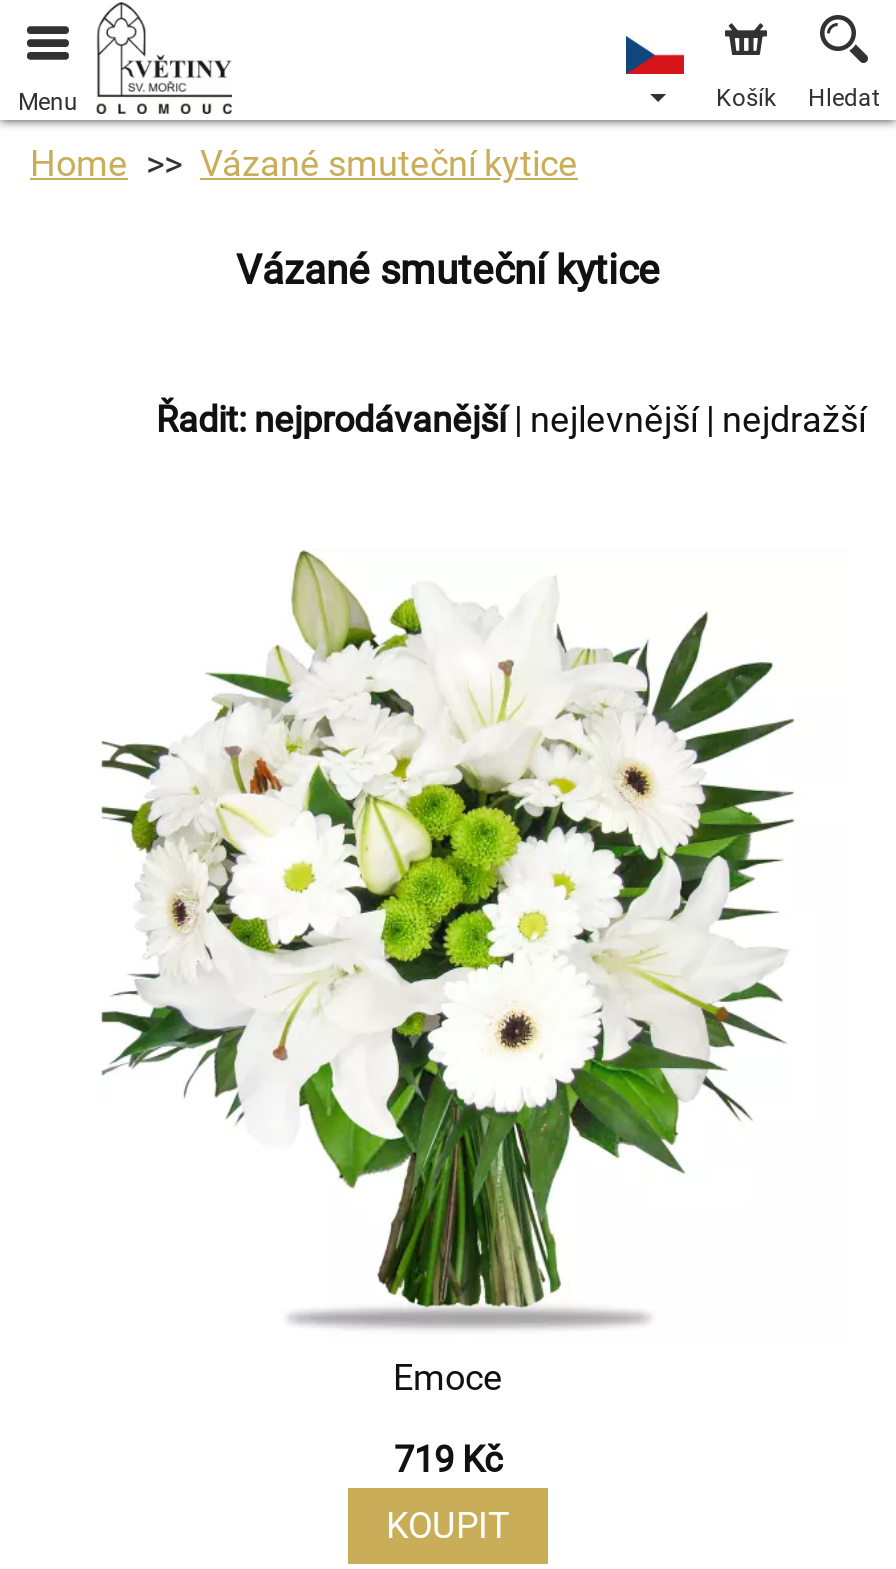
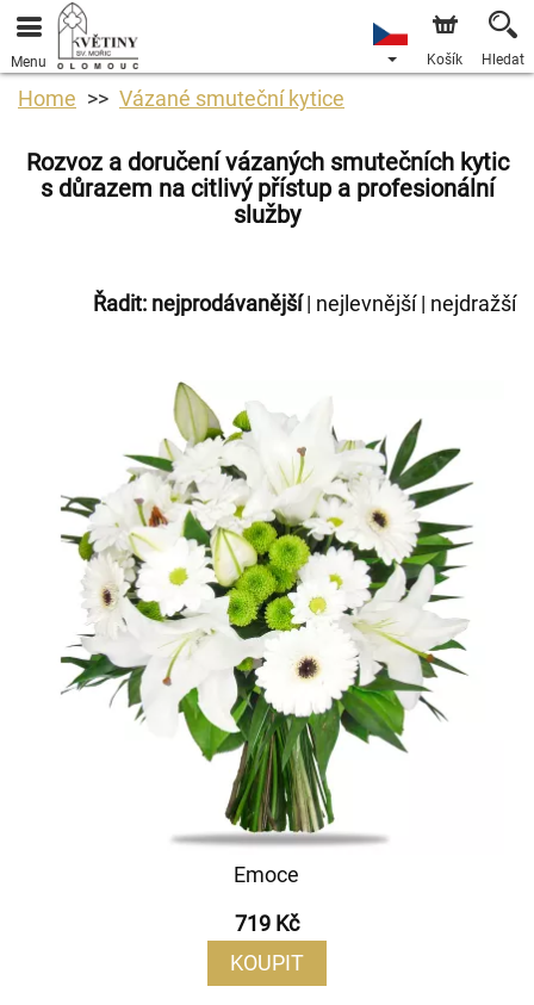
- Vázané smuteční kytice
+ Rozvoz a doručení vázaných smutečních kytic
+ s důrazem na citlivý přístup a profesionální
+ služby
